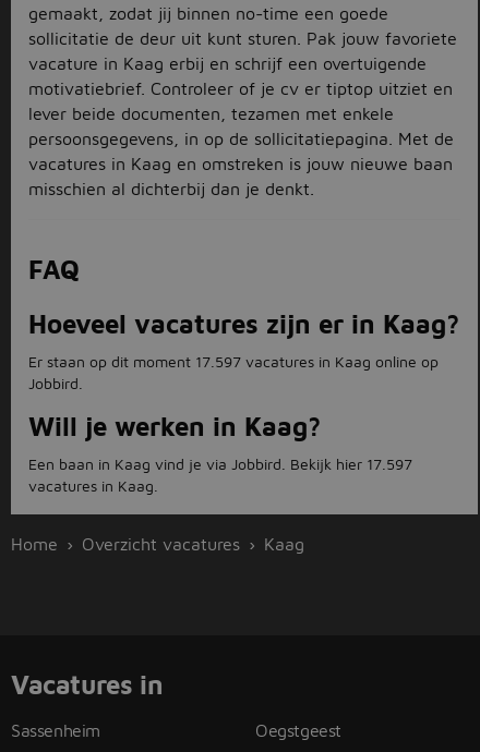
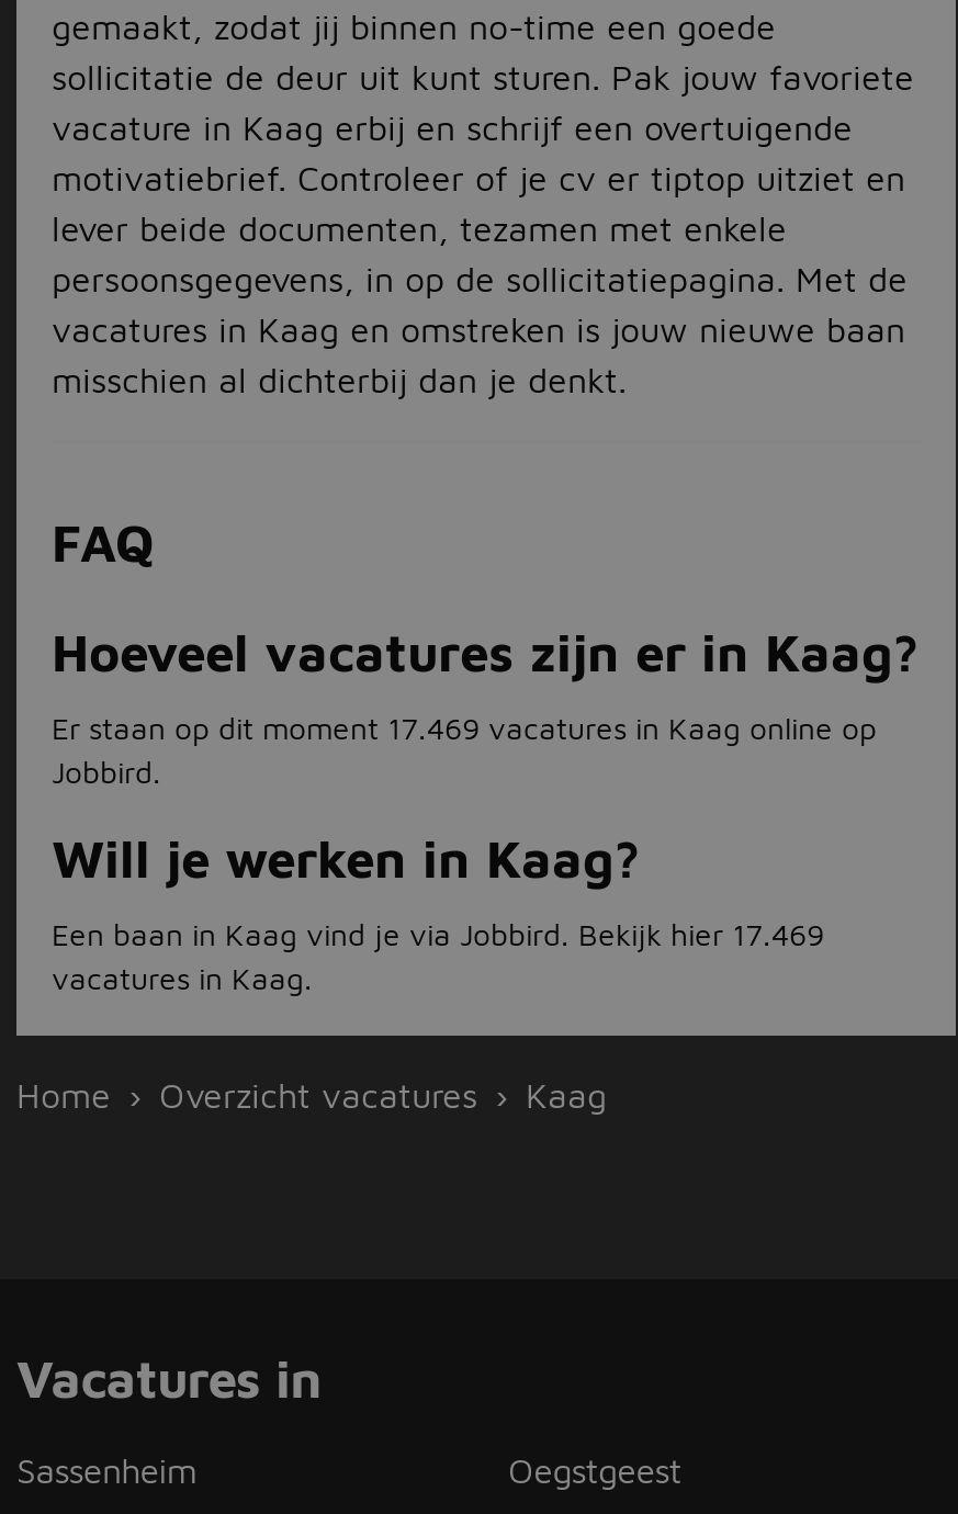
- Er staan op dit moment 17.597 vacatures in Kaag online op
+ Er staan op dit moment 17.469 vacatures in Kaag online op

- Een baan in Kaag vind je via Jobbird. Bekijk hier 17.597
+ Een baan in Kaag vind je via Jobbird. Bekijk hier 17.469
